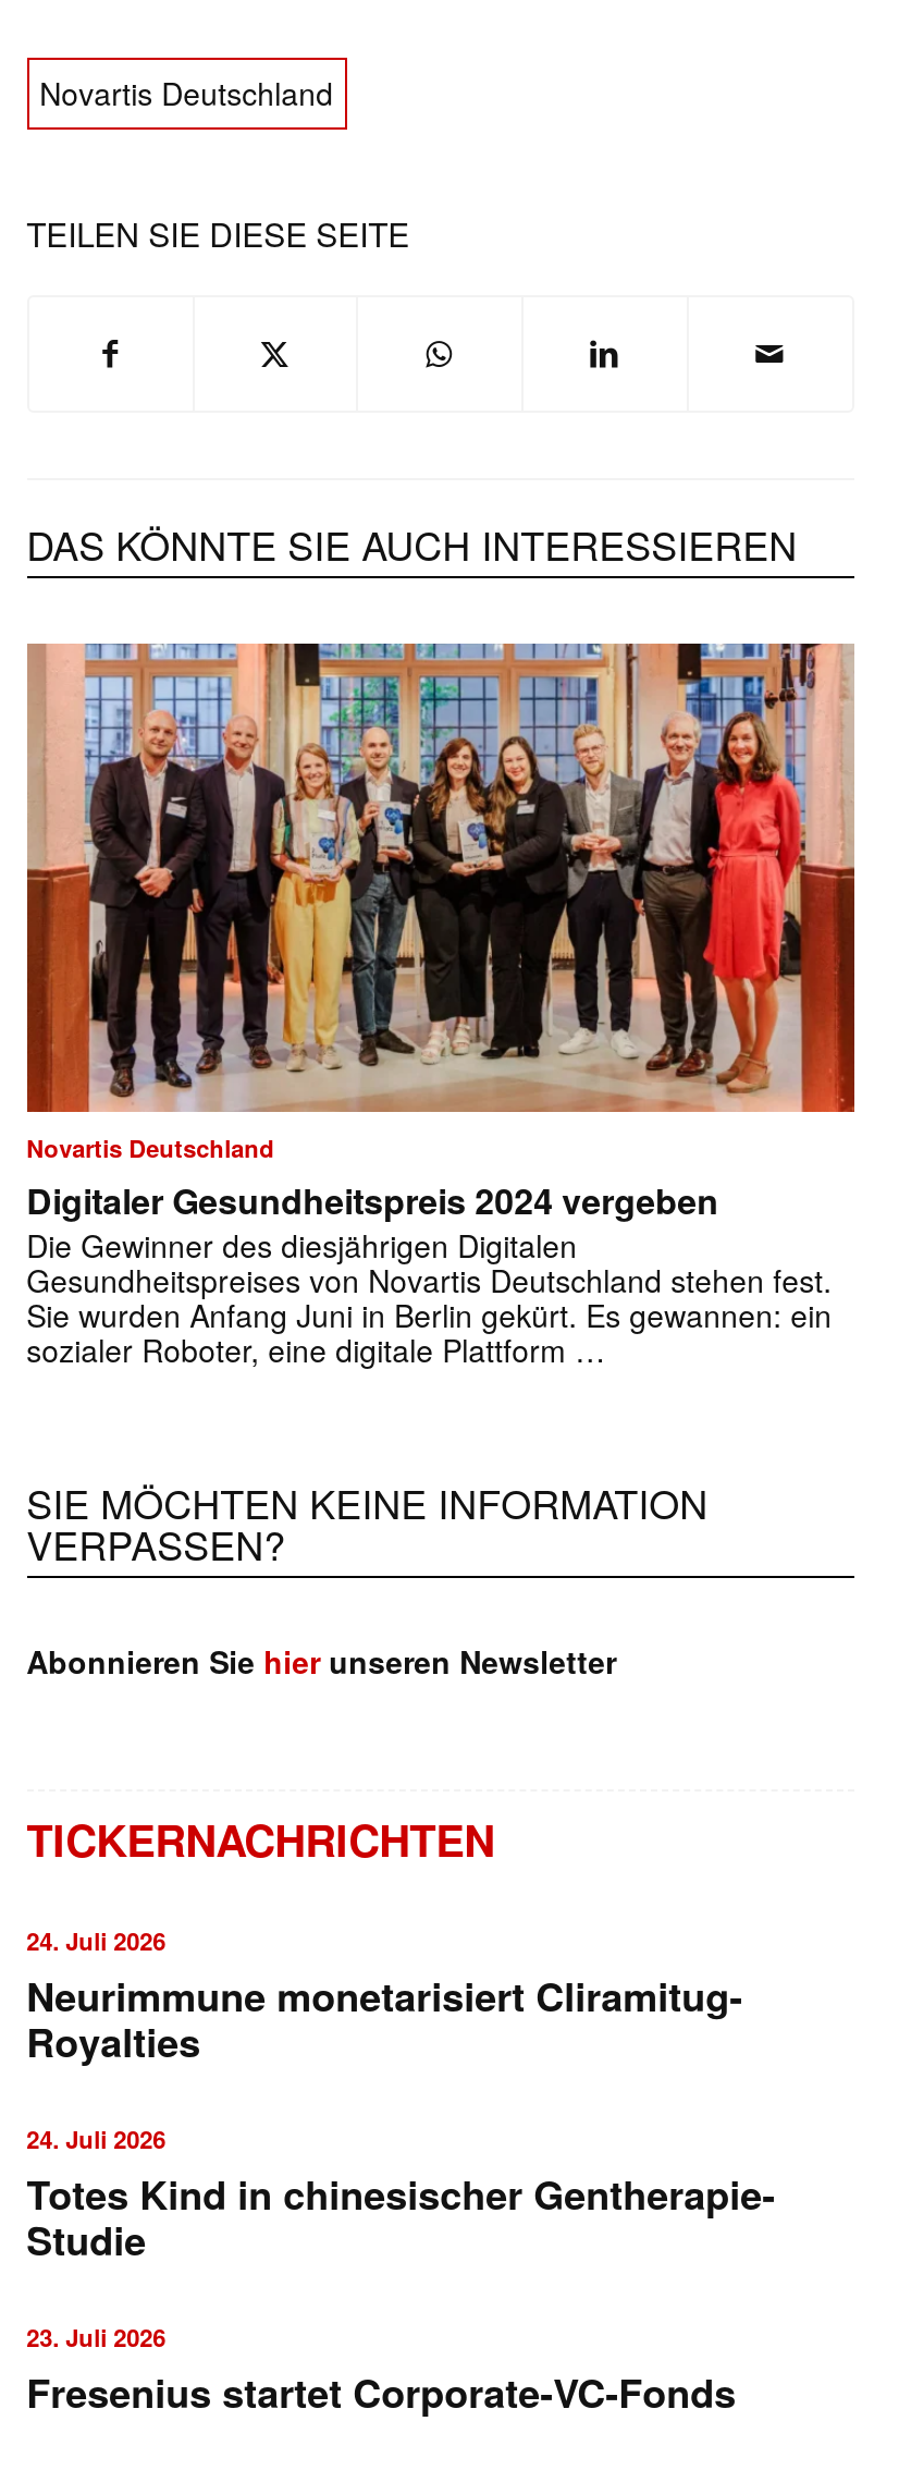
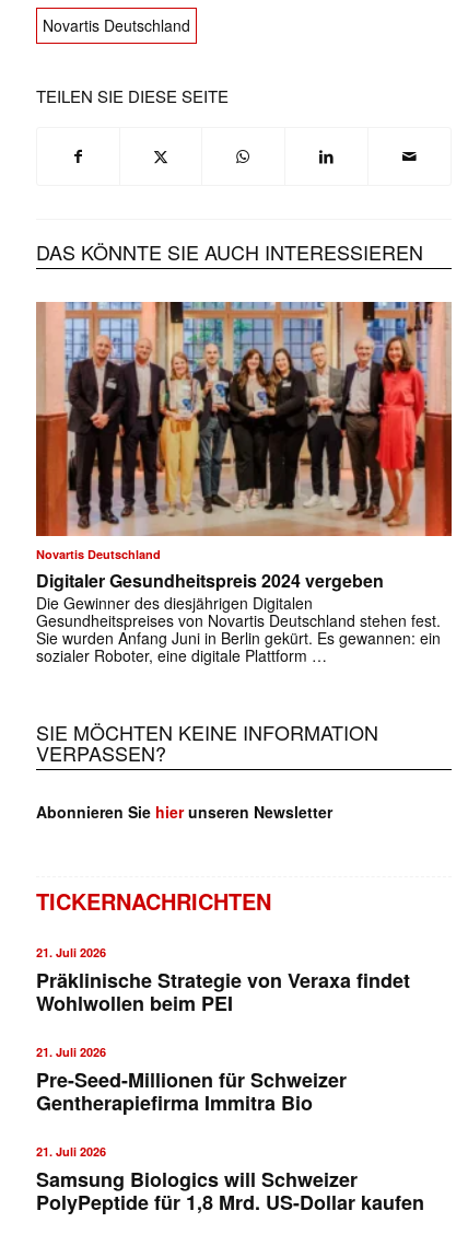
- 24. Juli 2026
- Neurimmune monetarisiert Cliramitug-
- Royalties
+ 21. Juli 2026
+ Präklinische Strategie von Veraxa findet
+ Wohlwollen beim PEI

- 24. Juli 2026
- Totes Kind in chinesischer Gentherapie-
- Studie
+ 21. Juli 2026
+ Pre-Seed-Millionen für Schweizer
+ Gentherapiefirma Immitra Bio

- 23. Juli 2026
- Fresenius startet Corporate-VC-Fonds
+ 21. Juli 2026
+ Samsung Biologics will Schweizer
+ PolyPeptide für 1,8 Mrd. US-Dollar kaufen
